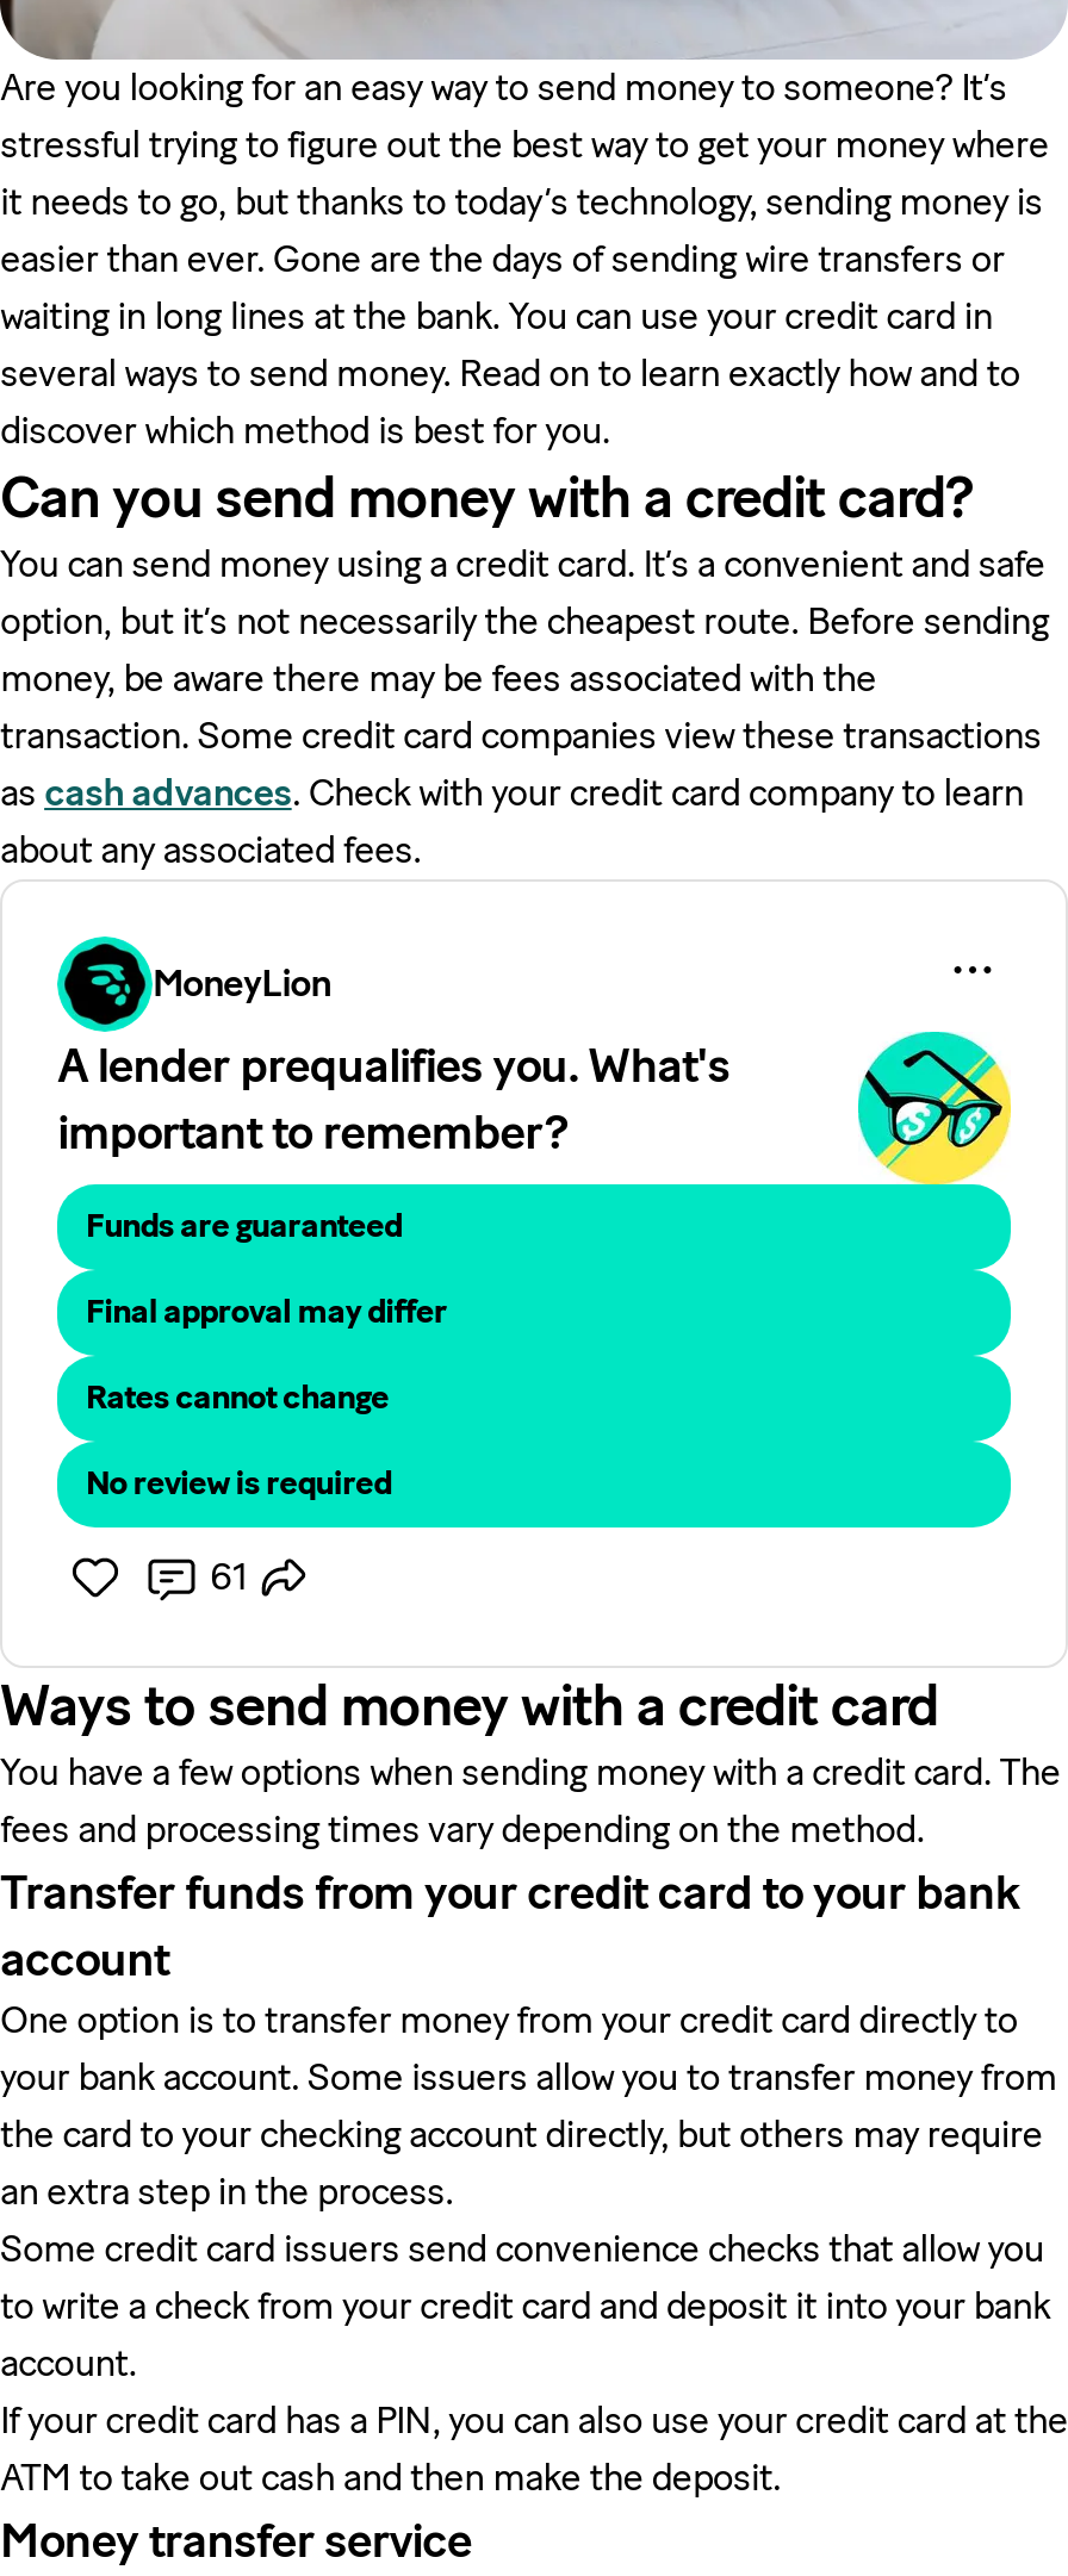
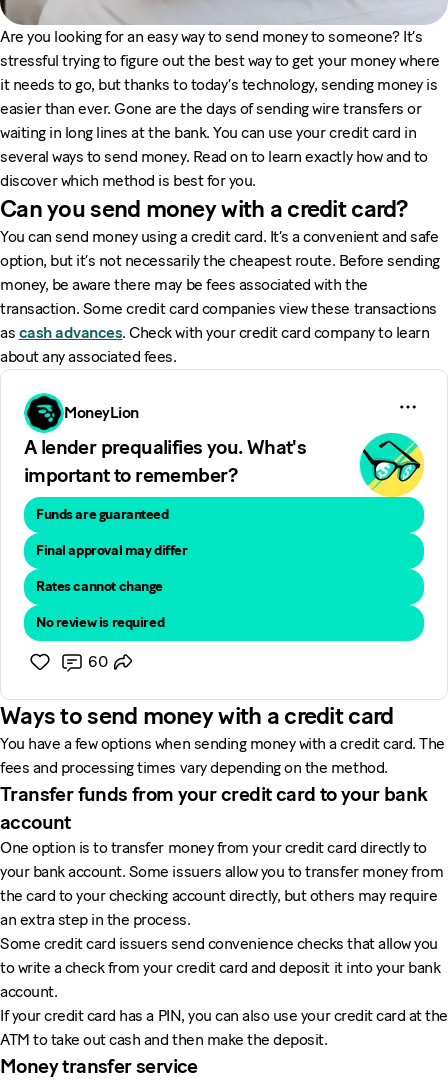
- 61
+ 60
